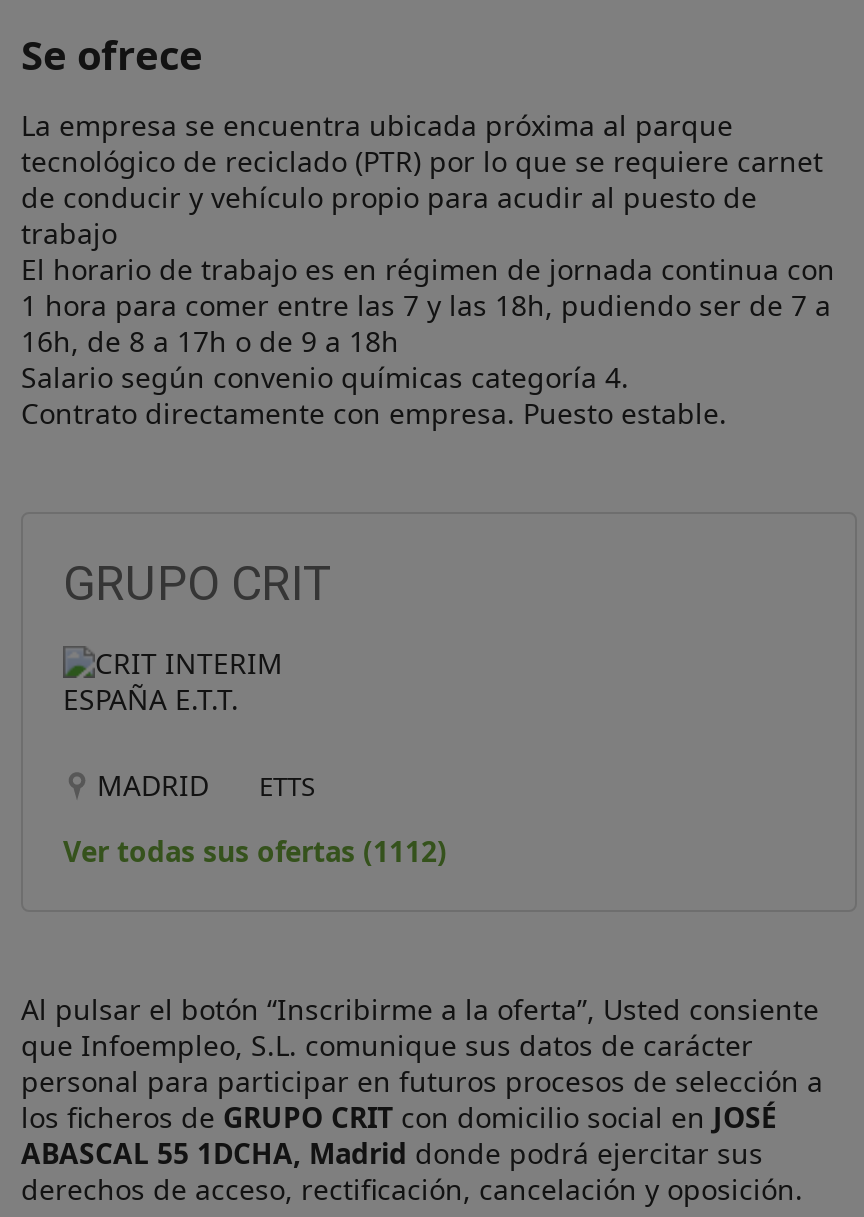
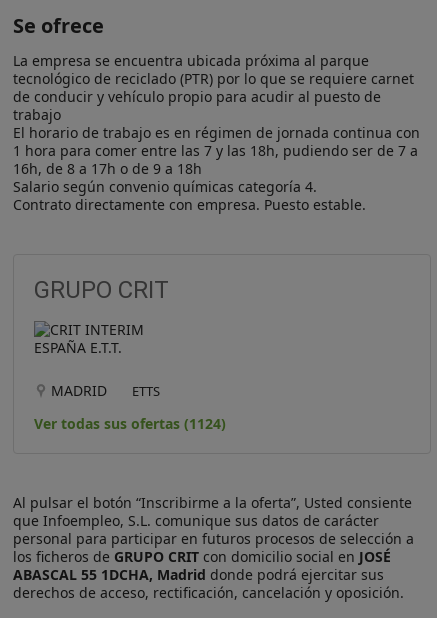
- Ver todas sus ofertas (1112)
+ Ver todas sus ofertas (1124)
